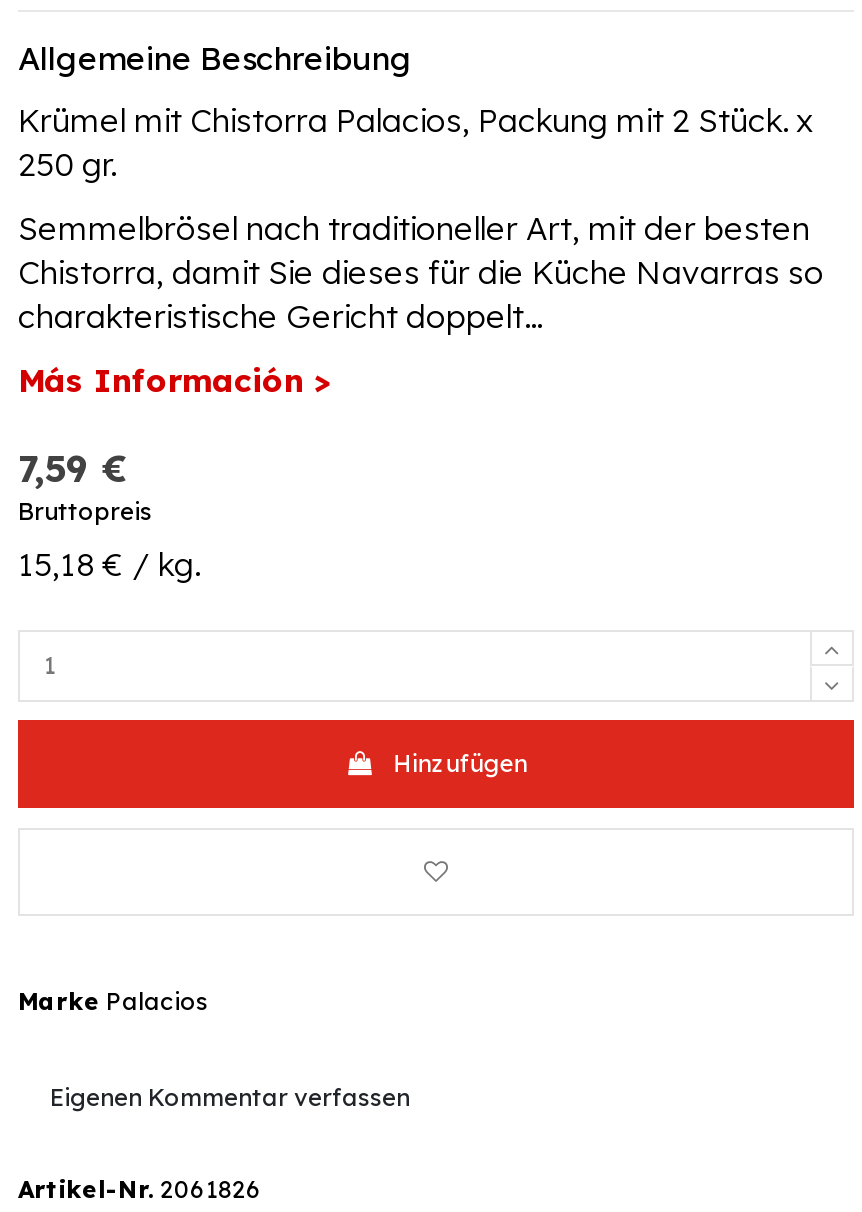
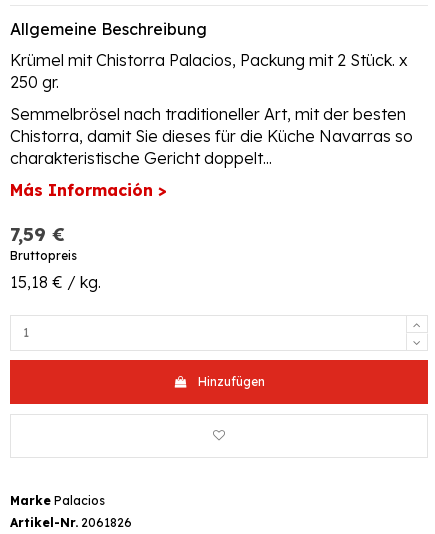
- Eigenen Kommentar verfassen
